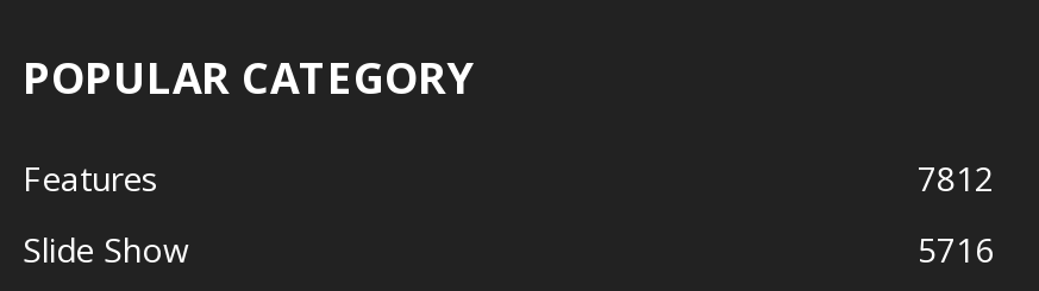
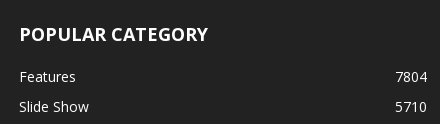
- 7812
+ 7804

- 5716
+ 5710
